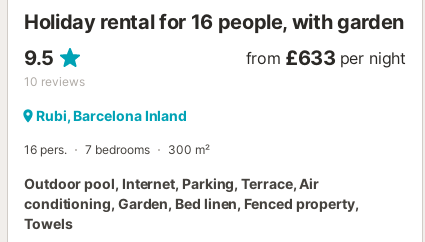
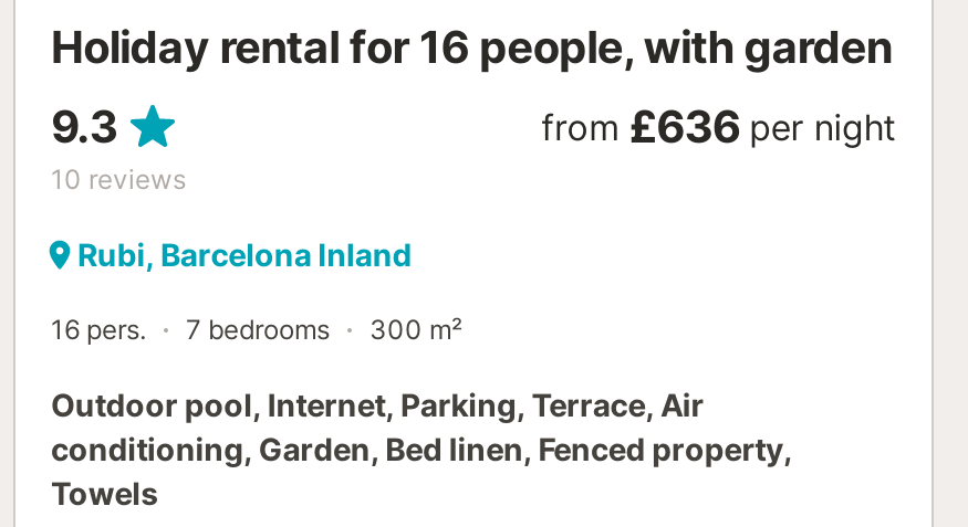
- 9.5
+ 9.3

- from £633 per night
+ from £636 per night
